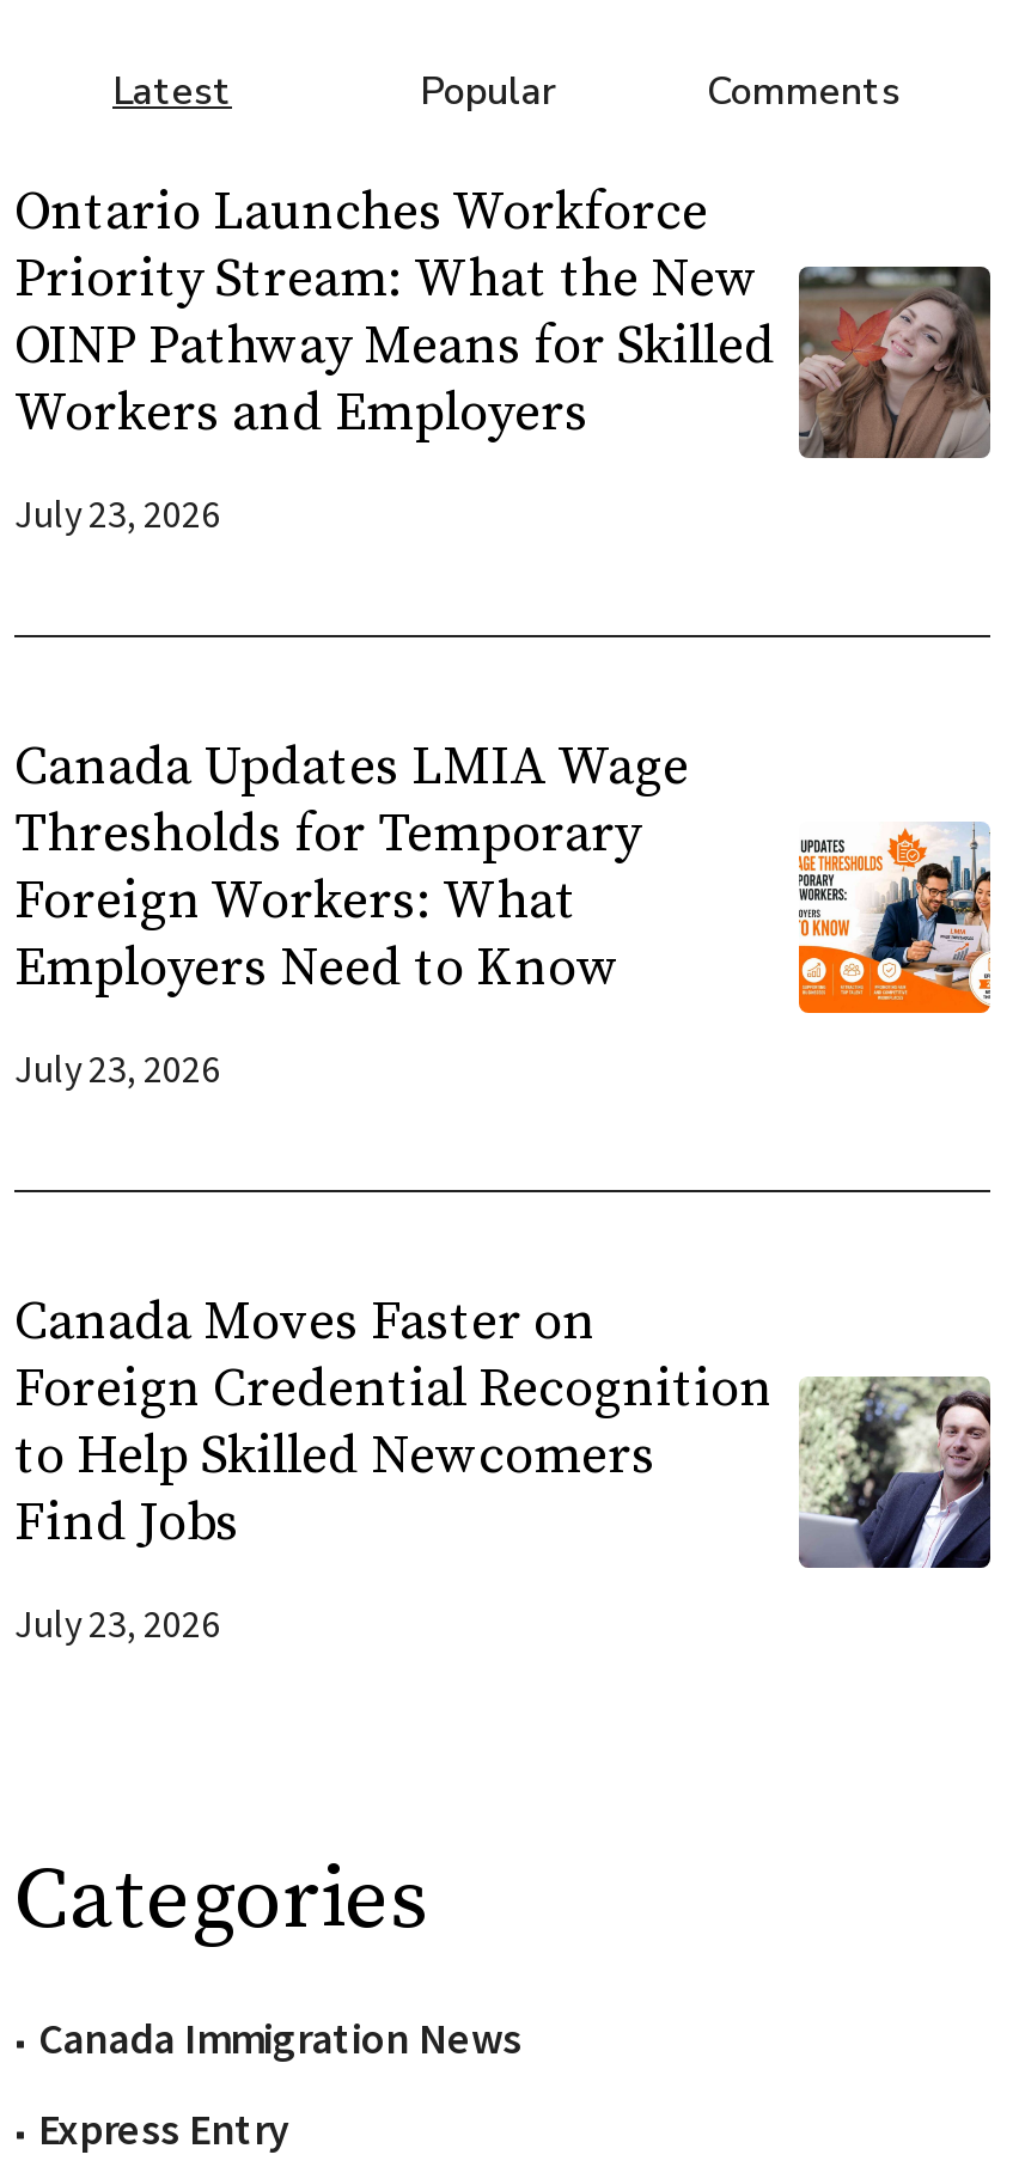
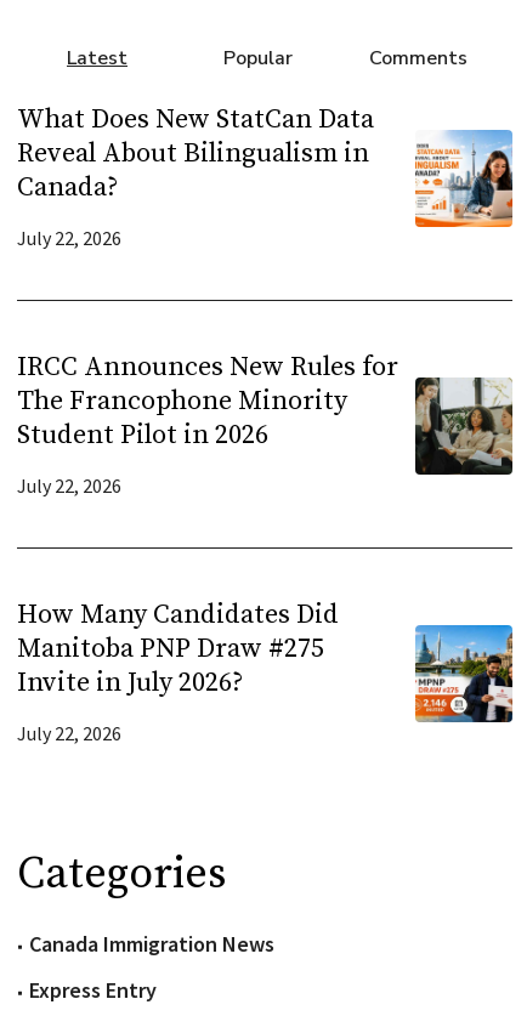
- [image]
- Ontario Launches Workforce
- Priority Stream: What the New
- OINP Pathway Means for Skilled
- Workers and Employers
+ [image]
+ What Does New StatCan Data
+ Reveal About Bilingualism in
+ Canada?

- July 23, 2026
+ July 22, 2026

- Canada Updates LMIA Wage
- Thresholds for Temporary
- Foreign Workers: What
- Employers Need to Know
+ IRCC Announces New Rules for
+ The Francophone Minority
+ Student Pilot in 2026

- [image]
+ [image]

- July 23, 2026
+ July 22, 2026

- Canada Moves Faster on
- Foreign Credential Recognition
- to Help Skilled Newcomers
- Find Jobs
+ How Many Candidates Did
+ Manitoba PNP Draw #275
+ Invite in July 2026?

- [image]
+ [image]

- July 23, 2026
+ July 22, 2026
